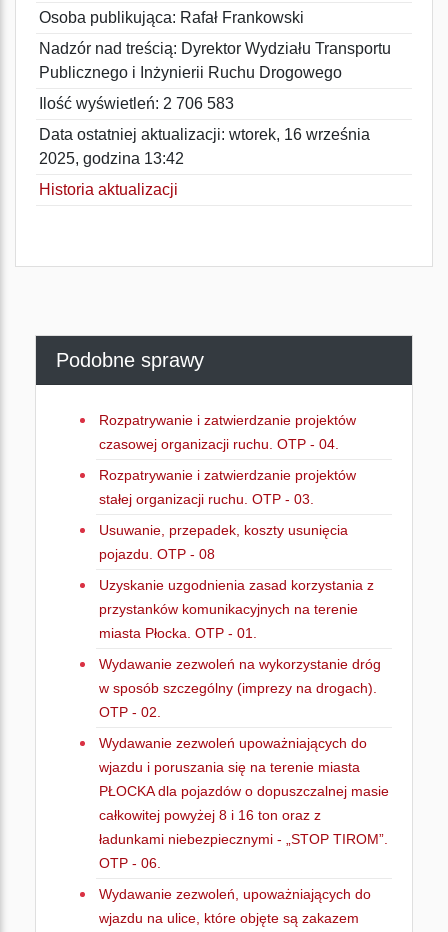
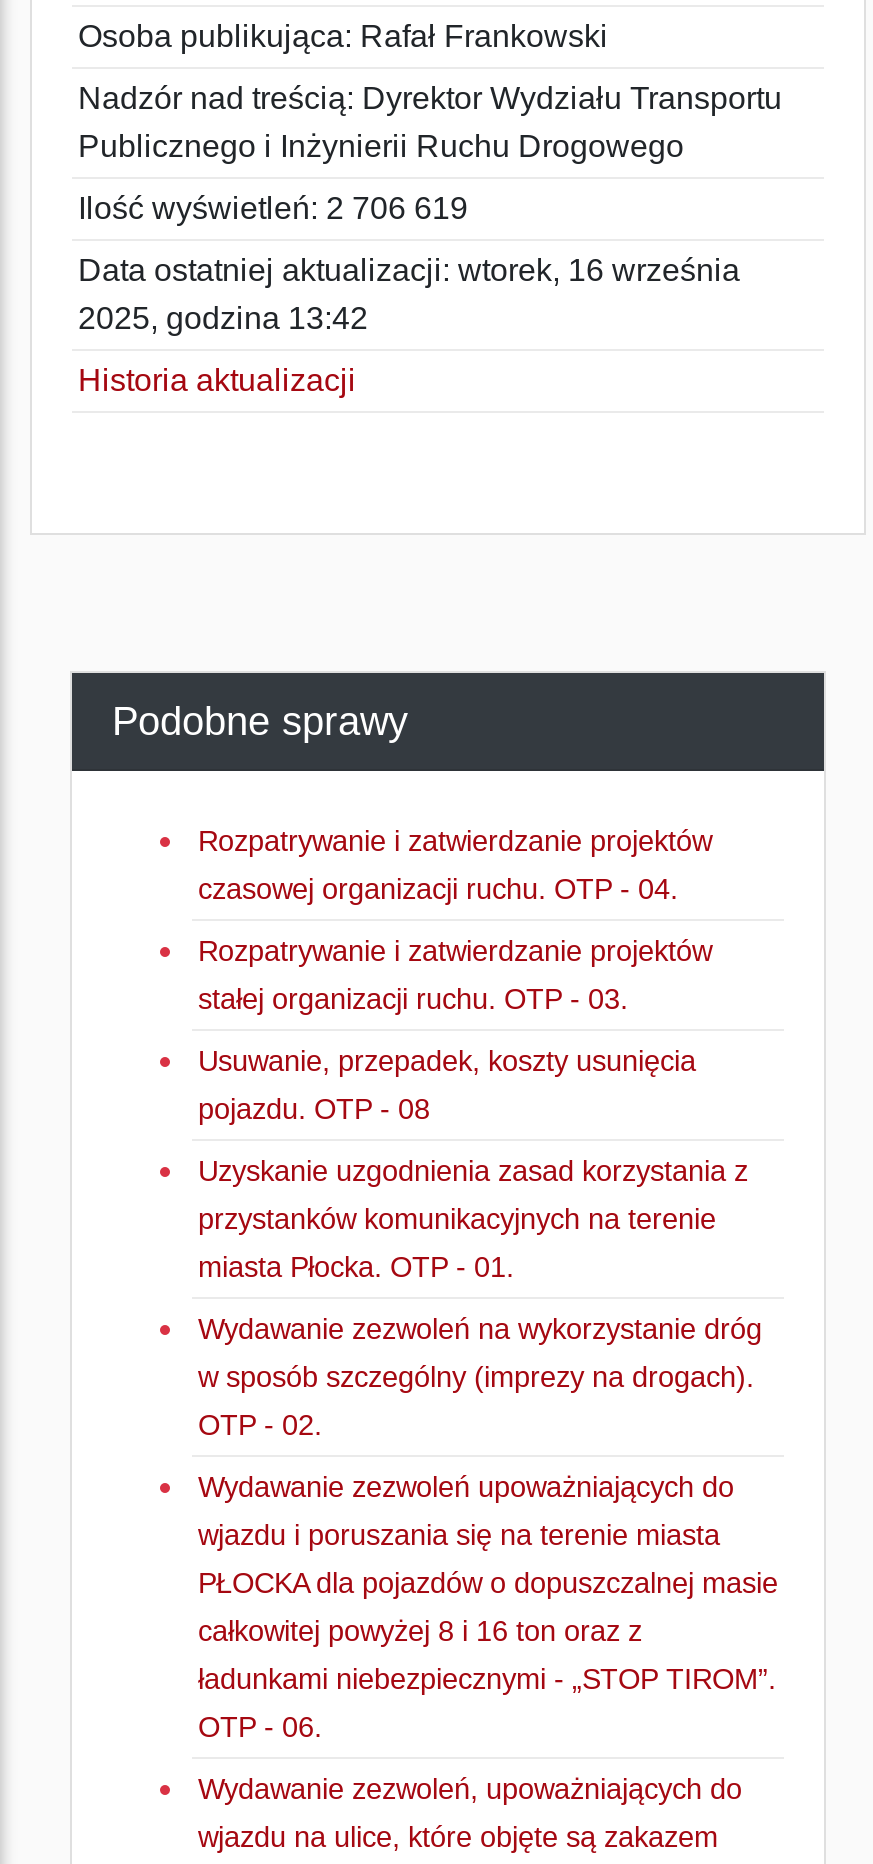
- Ilość wyświetleń: 2 706 583
+ Ilość wyświetleń: 2 706 619
